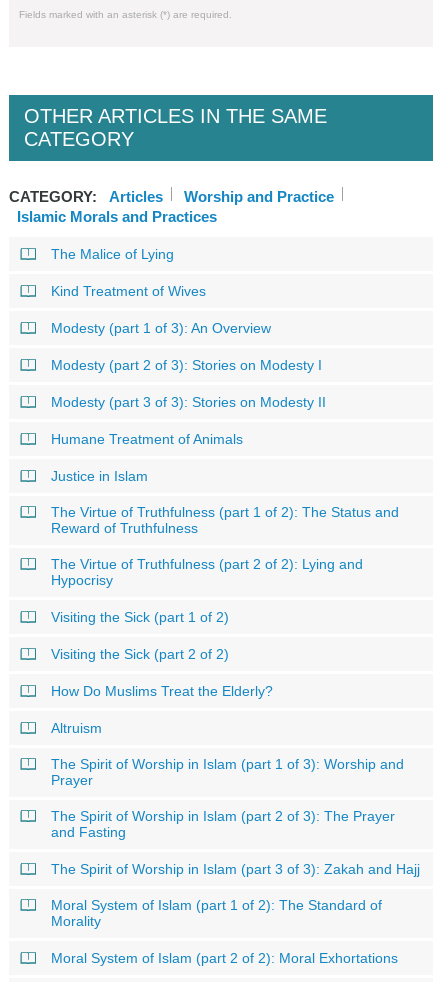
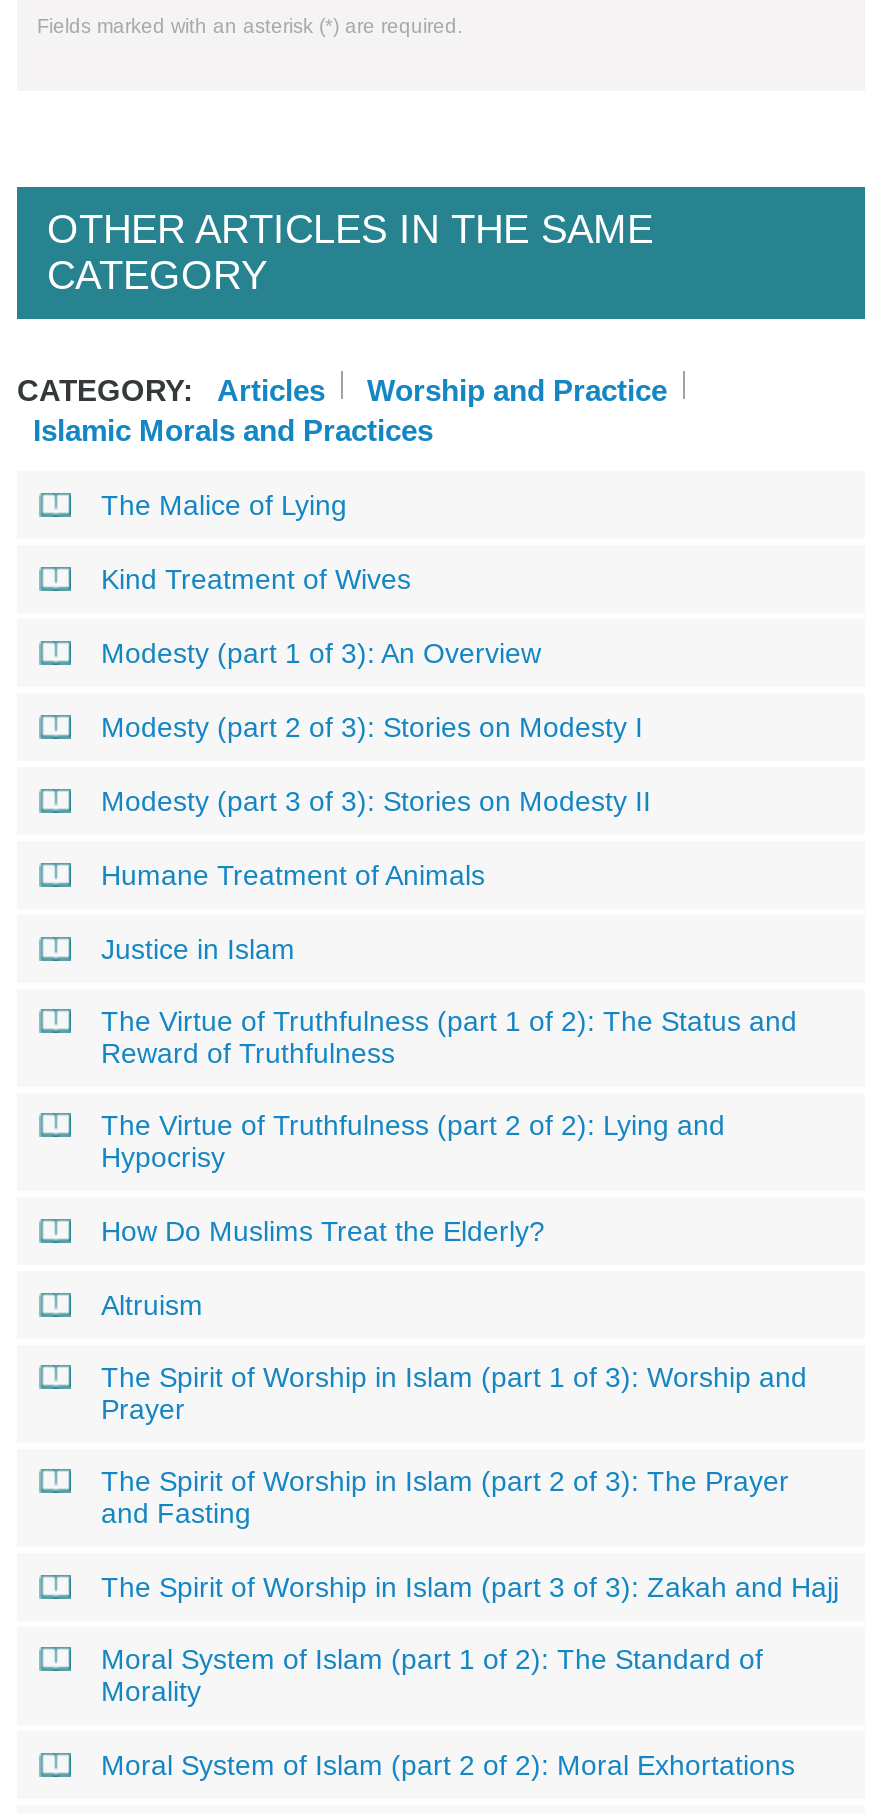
- Visiting the Sick (part 1 of 2)
- Visiting the Sick (part 2 of 2)
